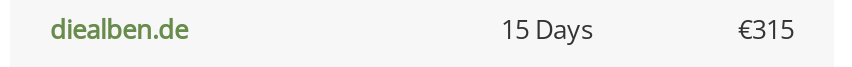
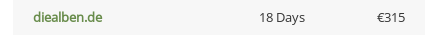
- 15 Days
+ 18 Days
